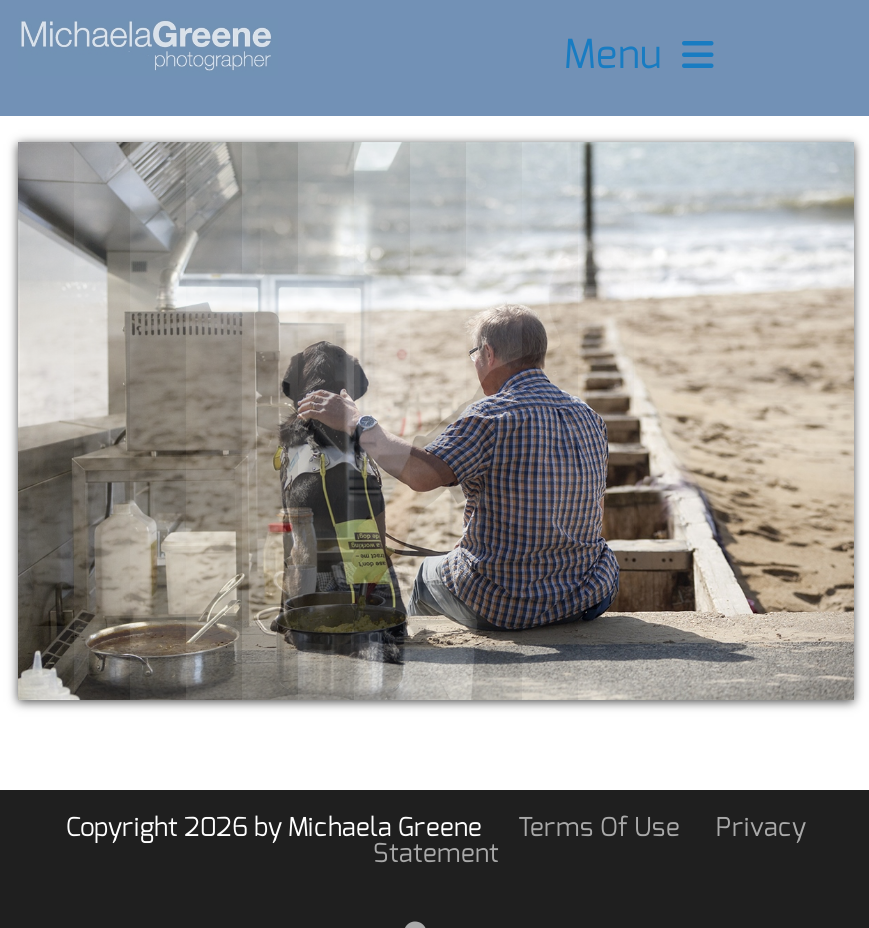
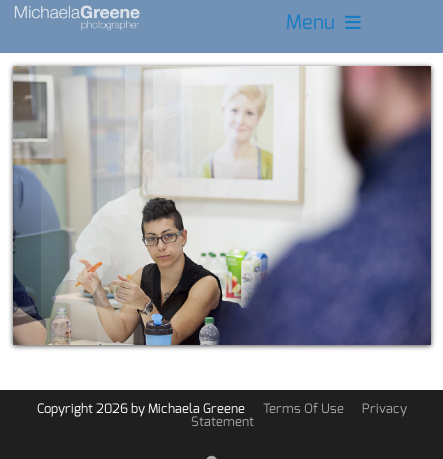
- [image]
+ [image]
